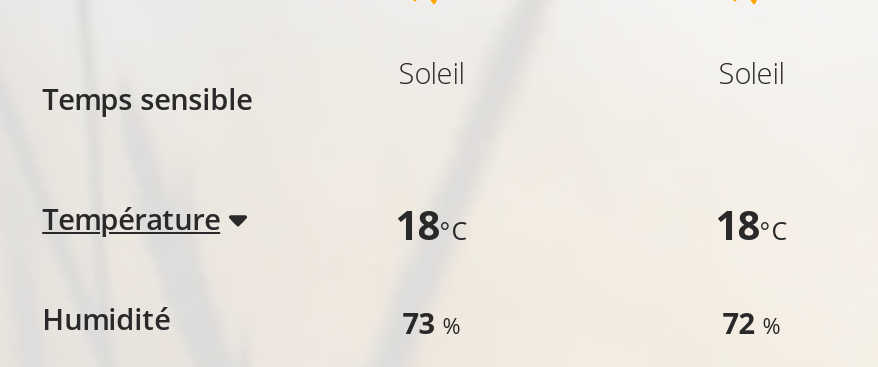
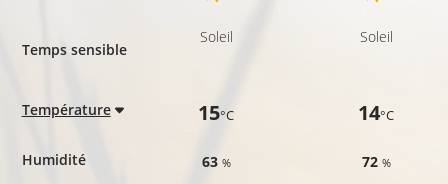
- 18°C
+ 15°C

- 18°C
+ 14°C

- 73%
+ 63%
